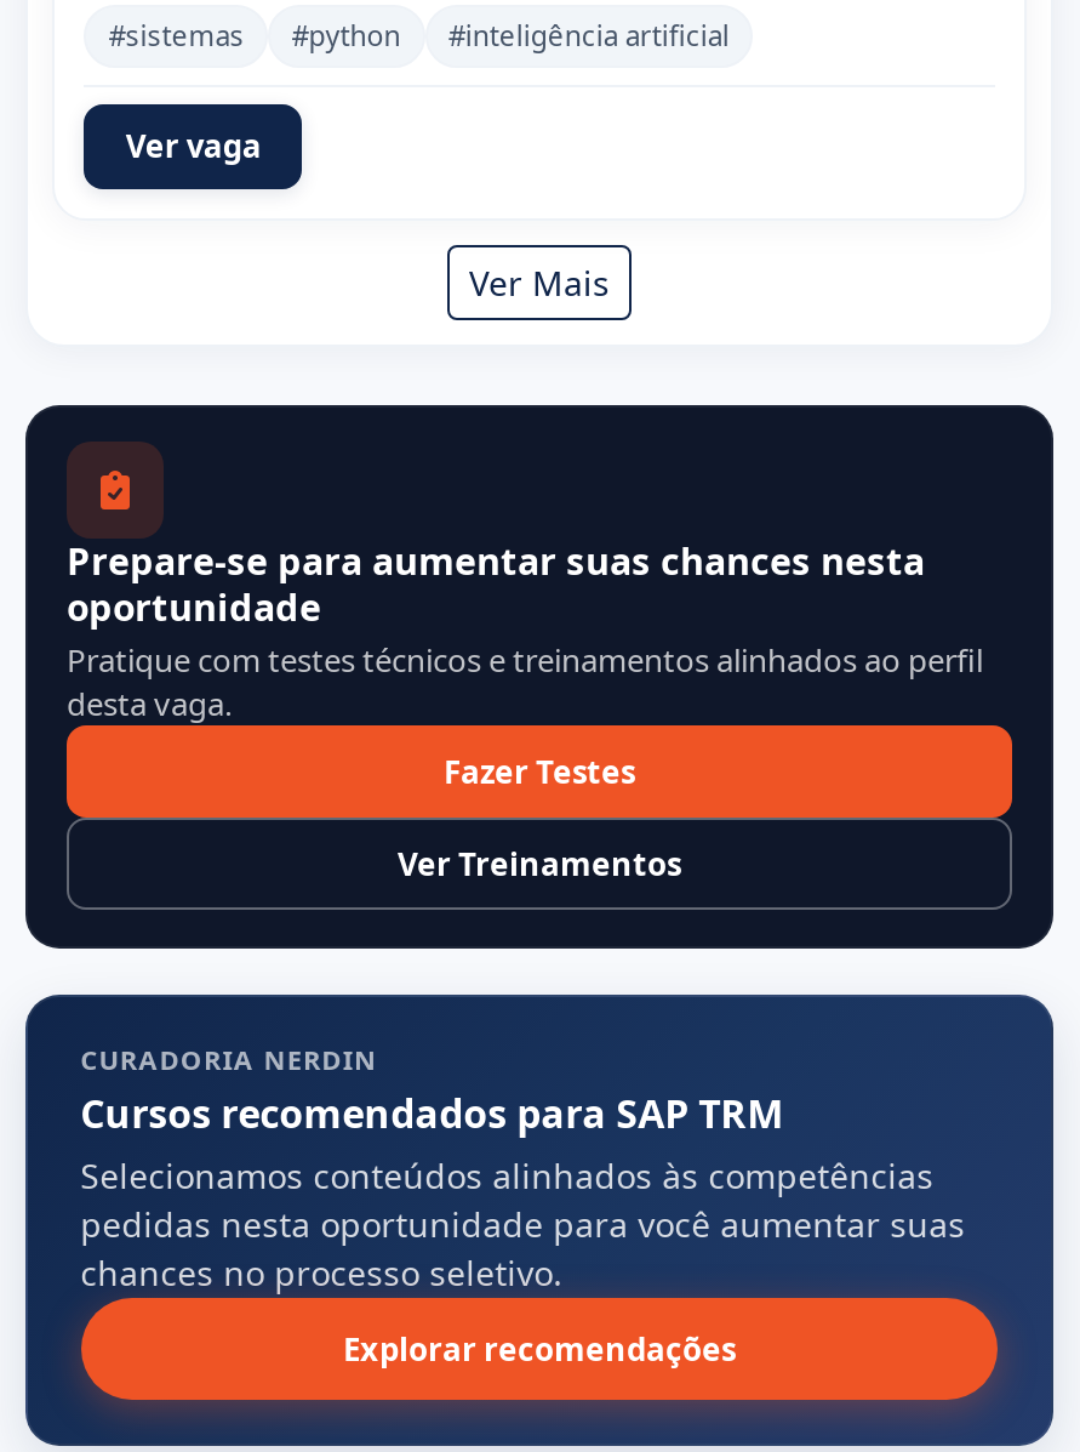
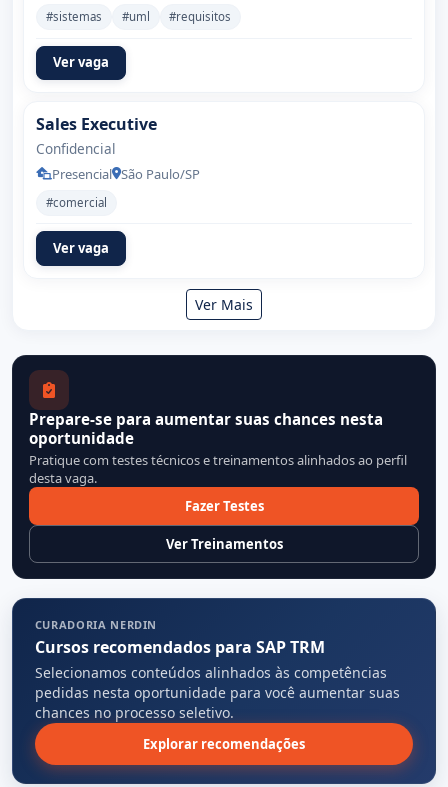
- #python
- #inteligência artificial
+ #uml
+ #requisitos
+ Ver vaga
+ Sales Executive
+ Confidencial
+ Presencial São Paulo/SP
+ #comercial
